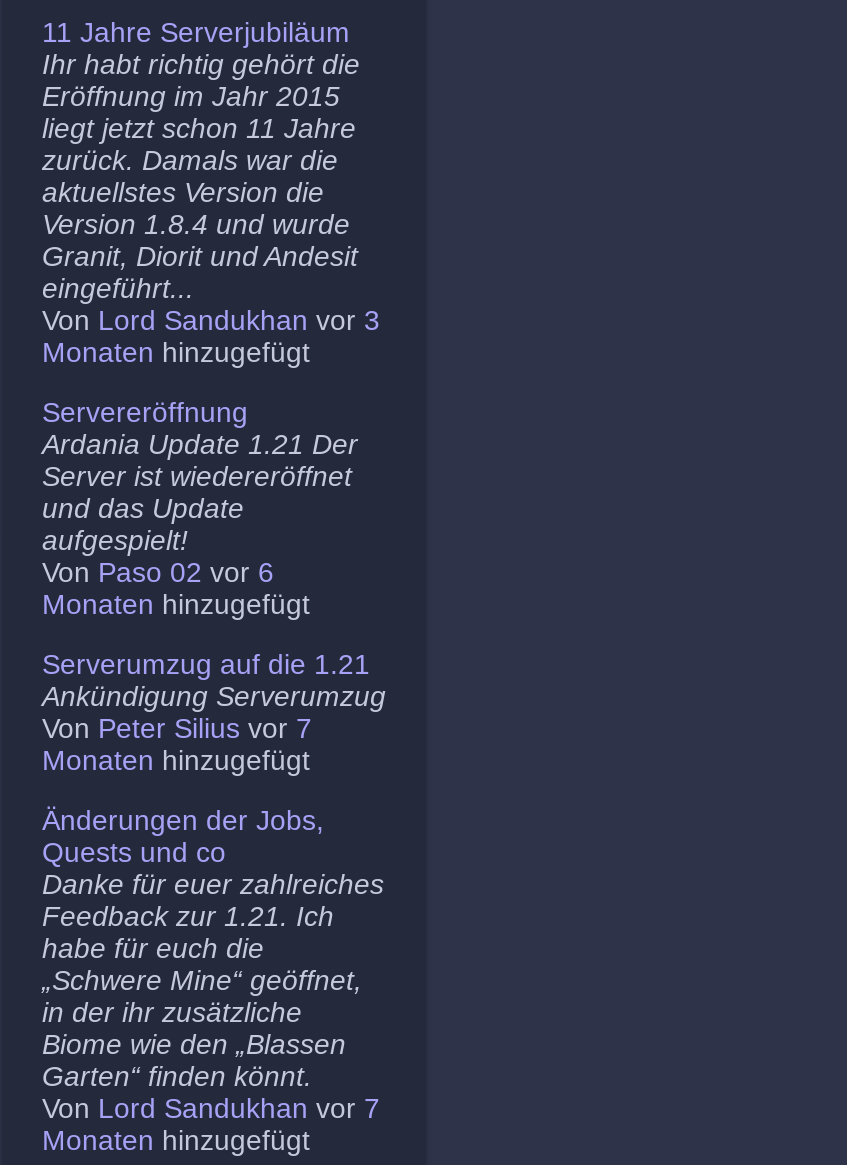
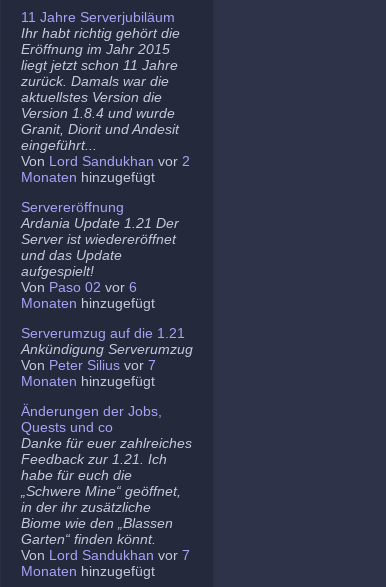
- Von Lord Sandukhan vor 3
+ Von Lord Sandukhan vor 2
